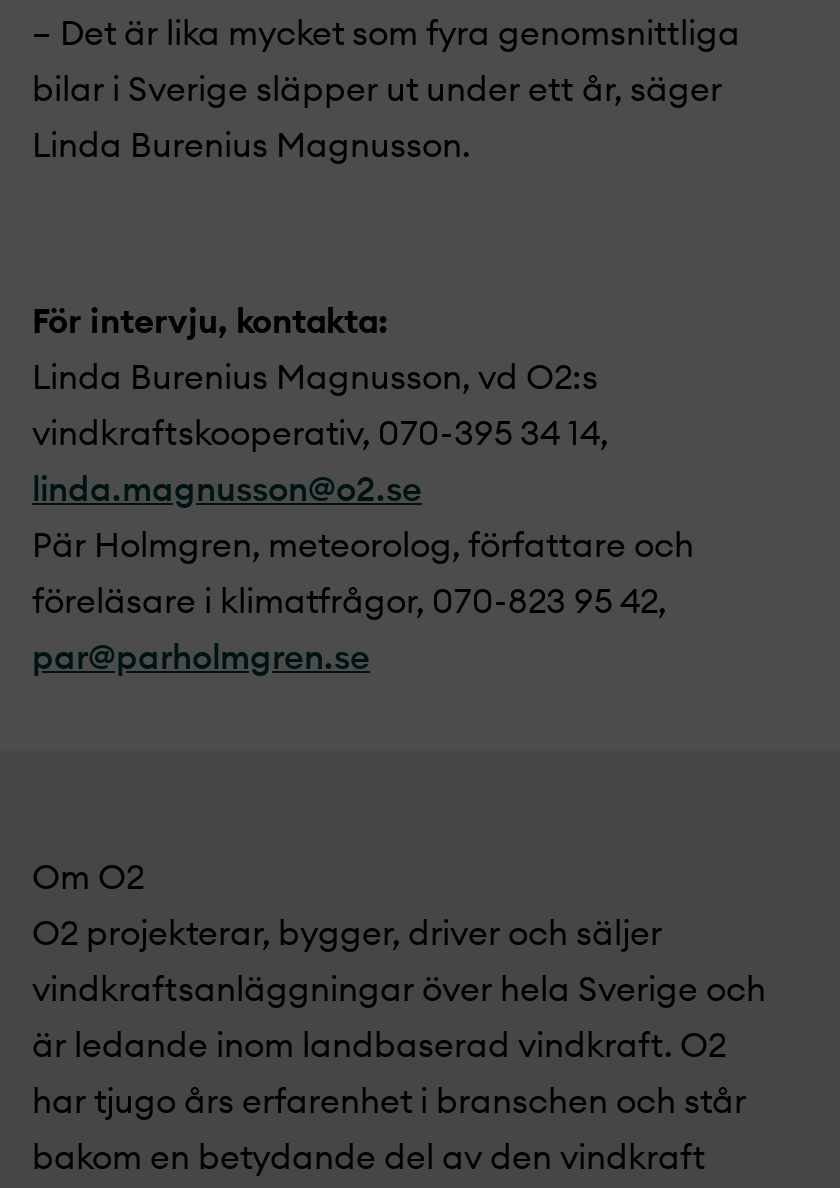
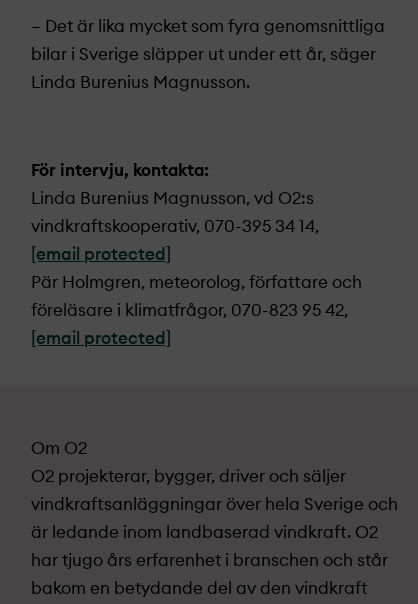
- linda.magnusson@o2.se
+ [email protected]

- par@parholmgren.se
+ [email protected]
